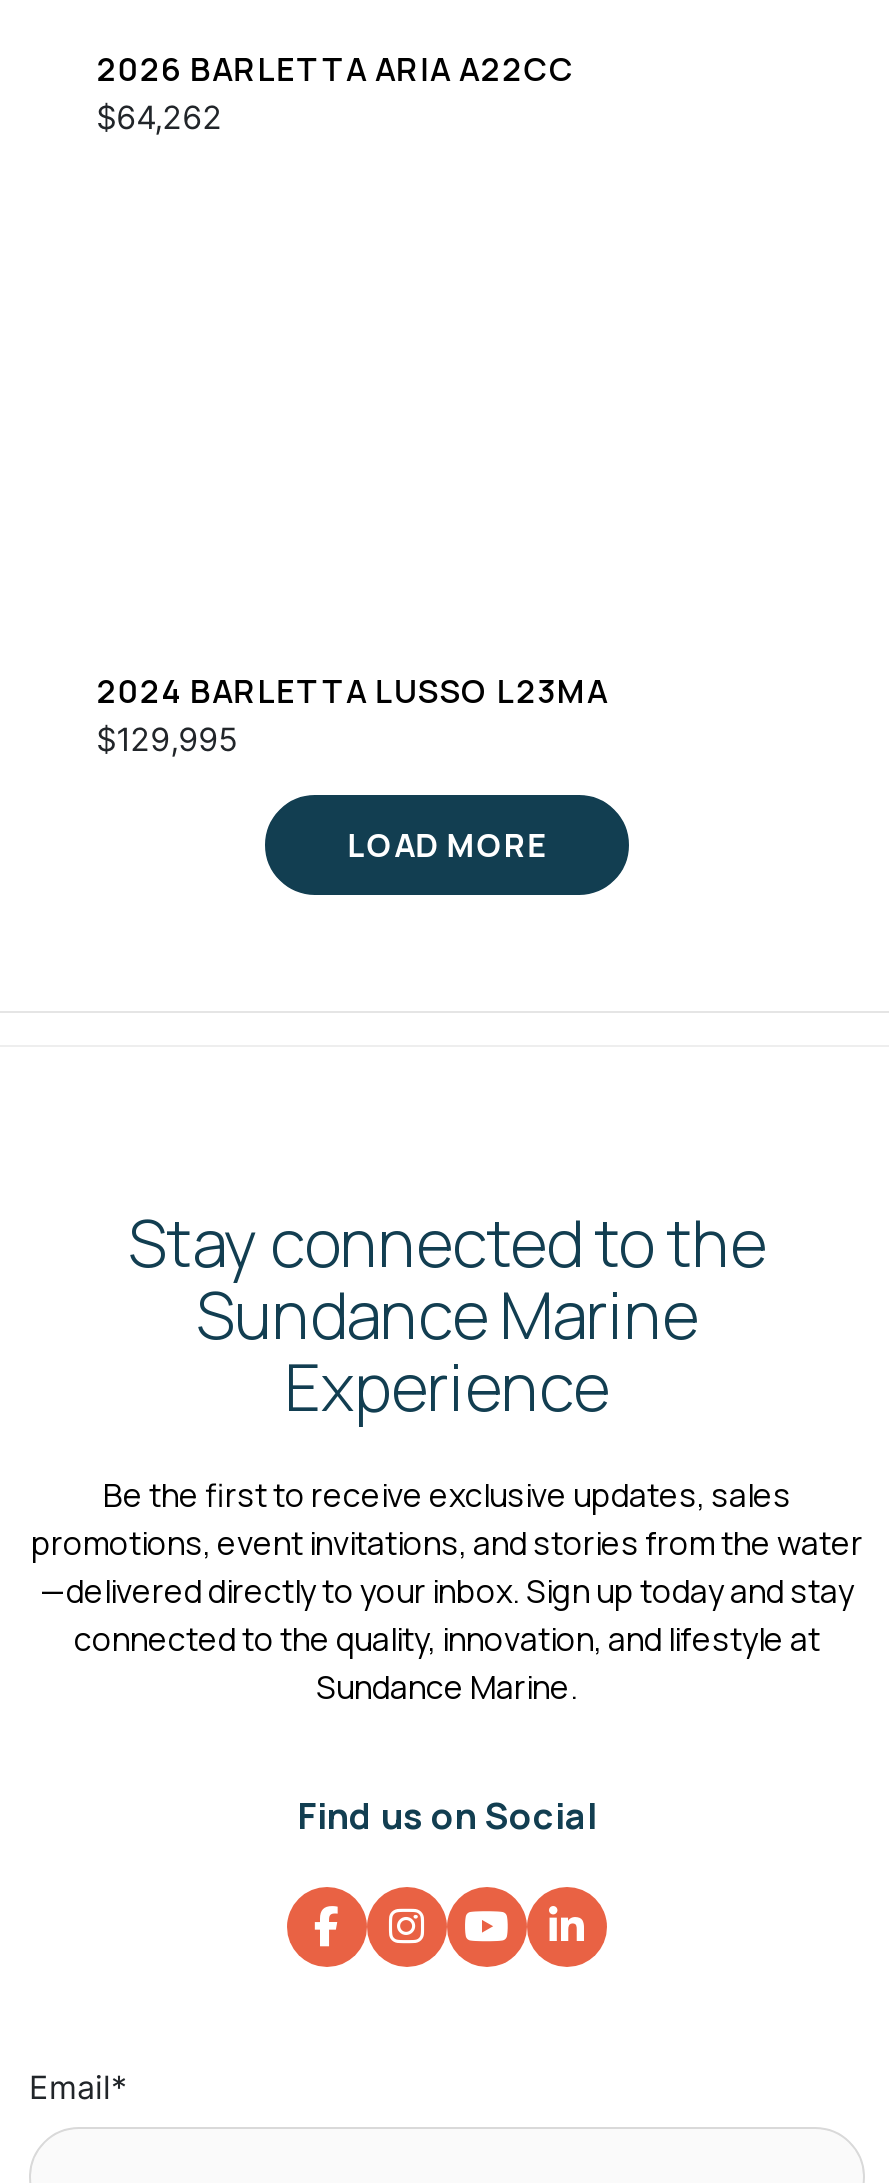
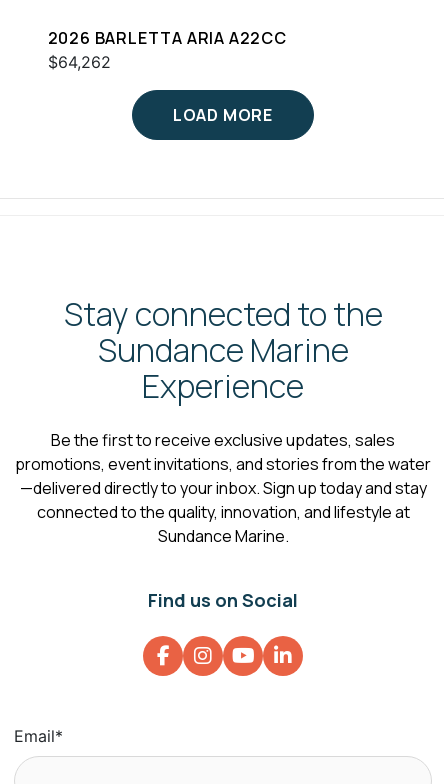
- 2024 BARLETTA LUSSO L23MA
- $129,995
